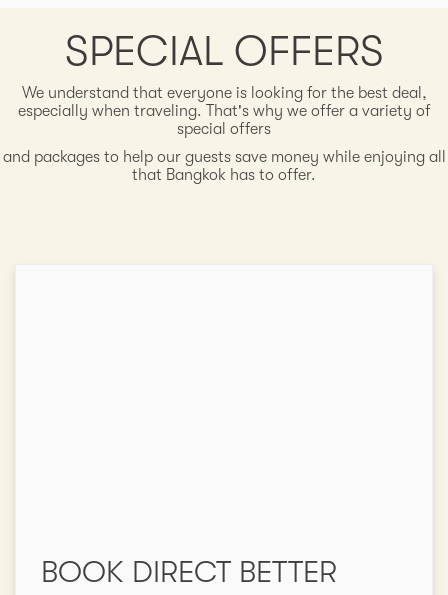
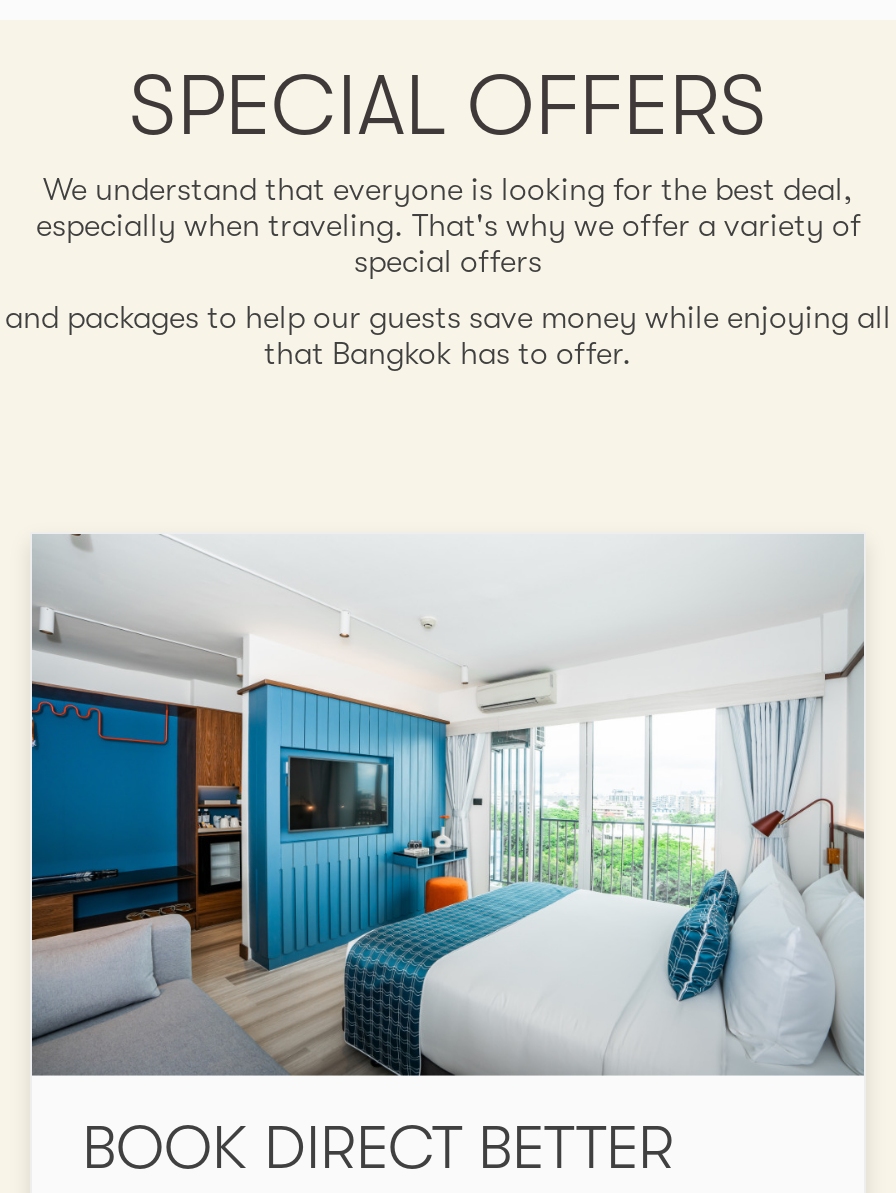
+ [image]
